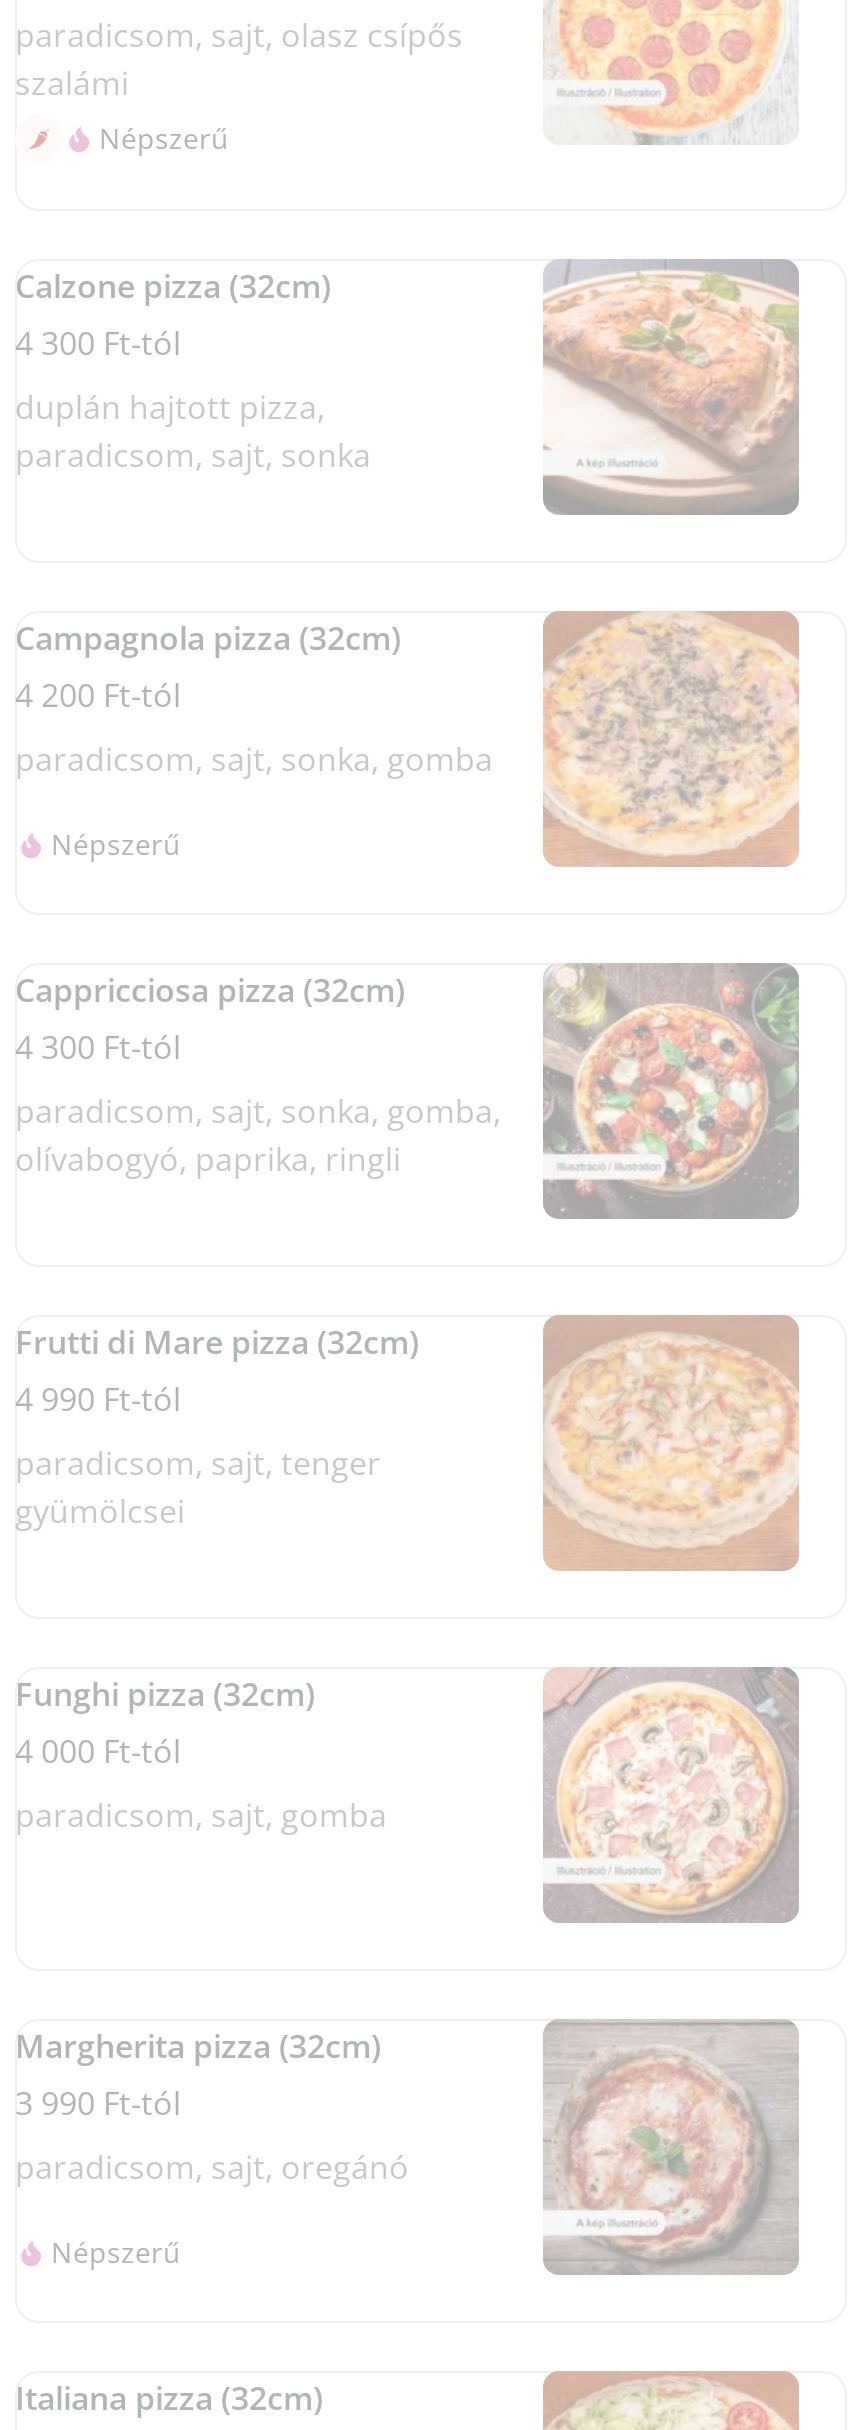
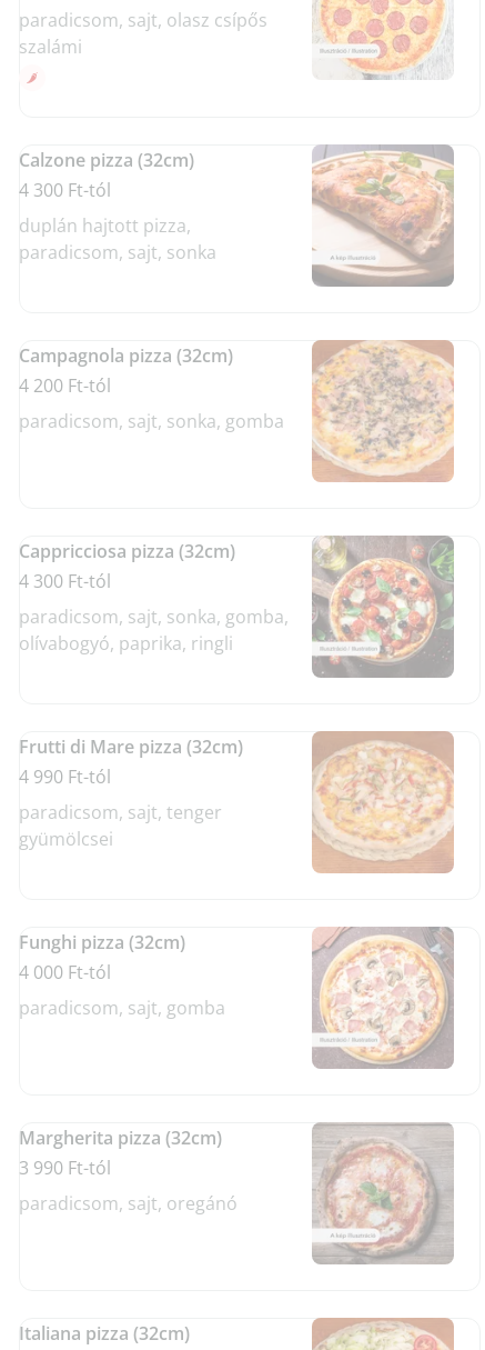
- Népszerű

- Népszerű

- Népszerű
